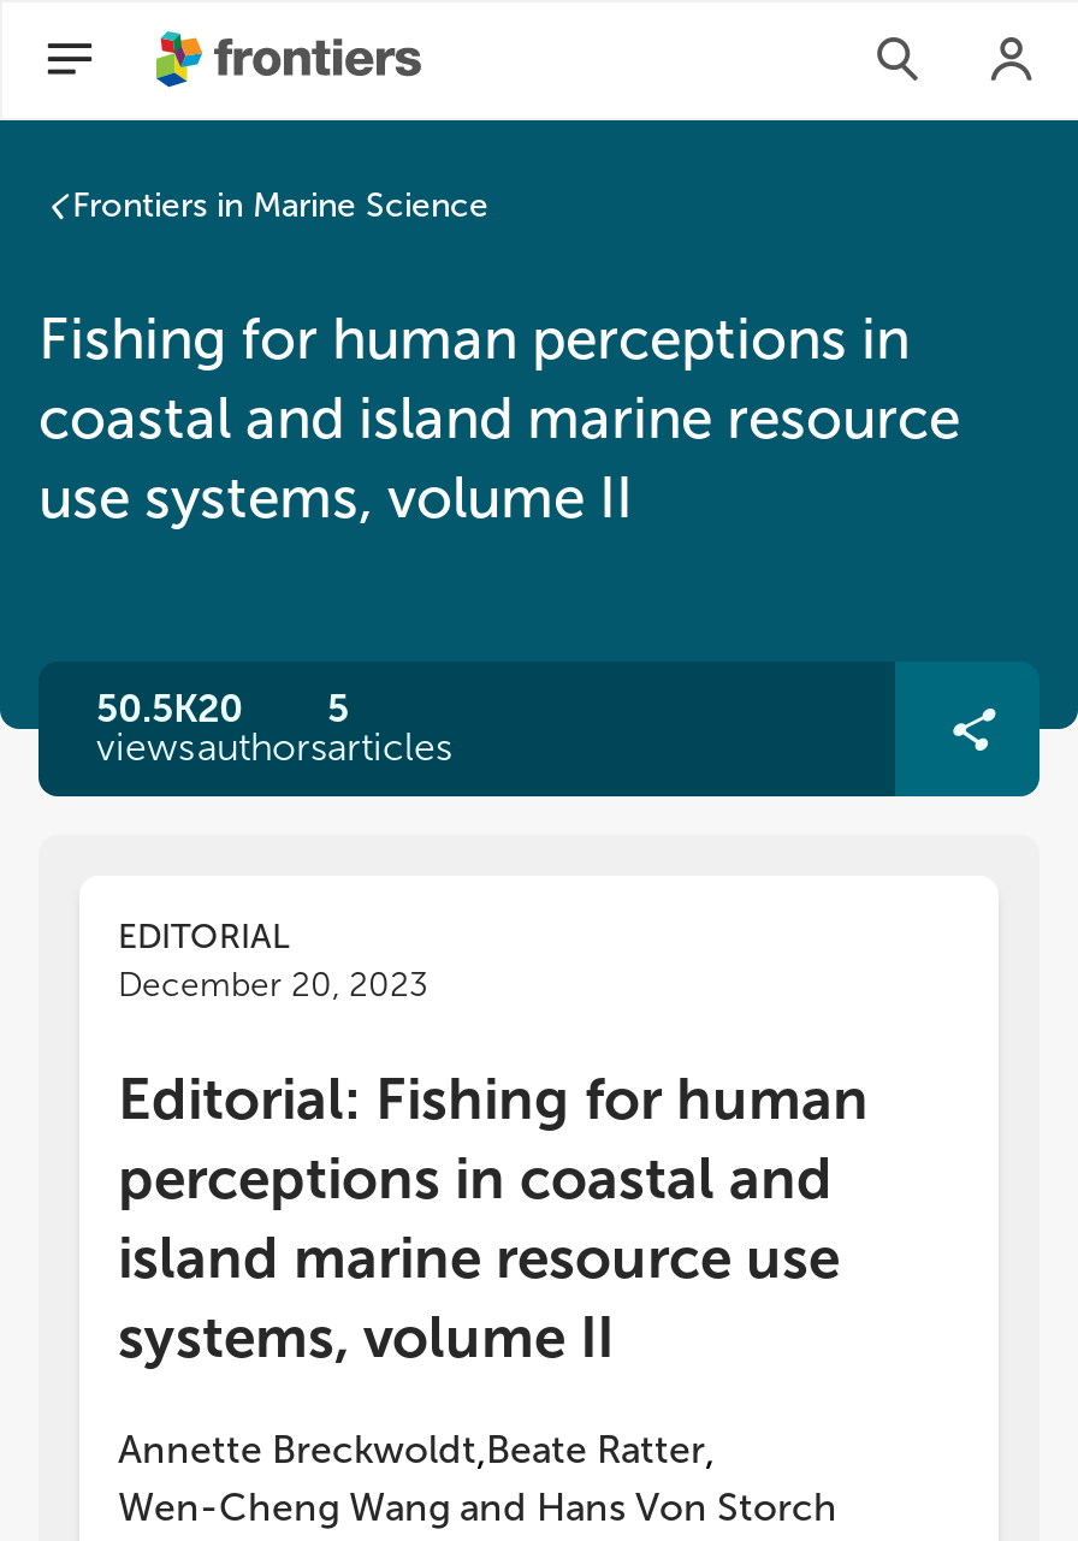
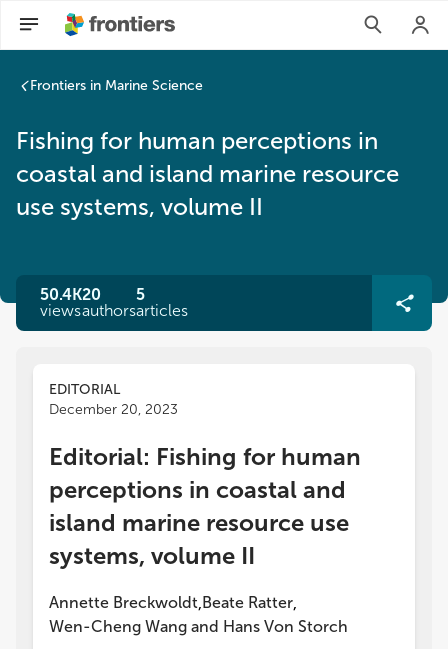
- 50.5K 20 5
+ 50.4K 20 5
